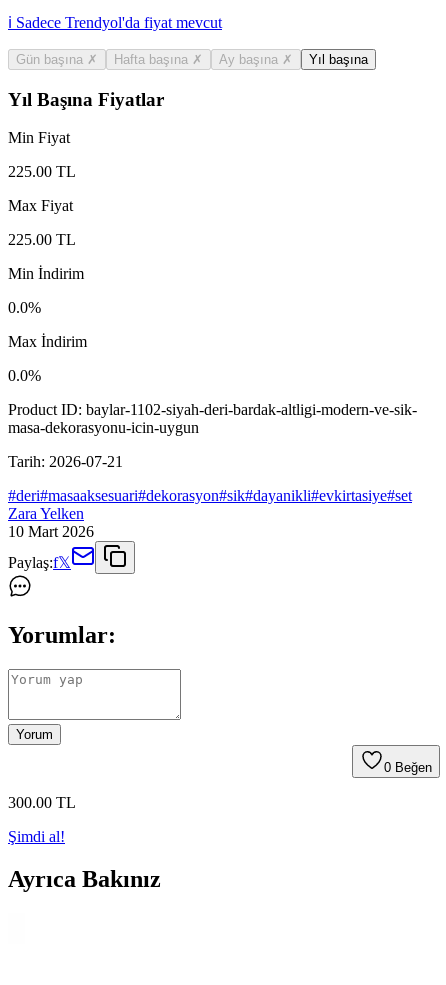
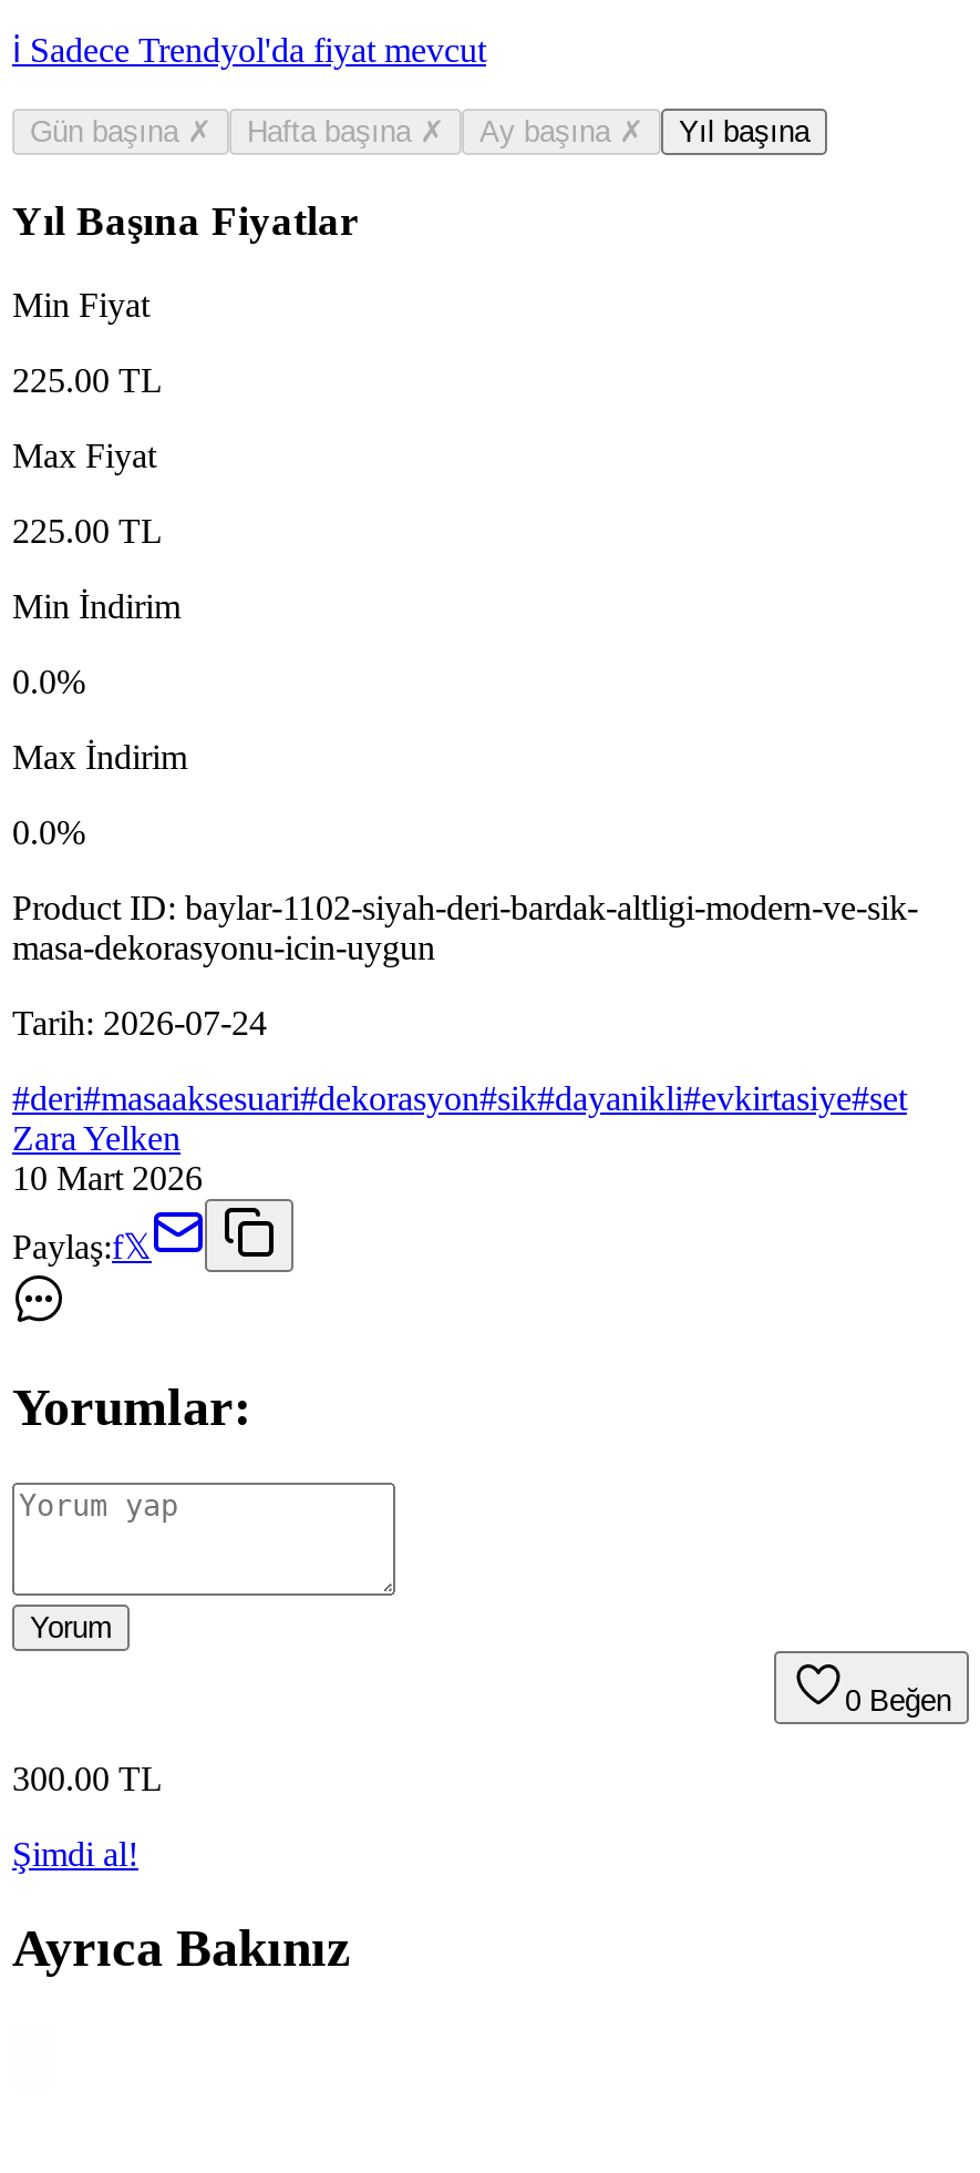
- Tarih: 2026-07-21
+ Tarih: 2026-07-24
